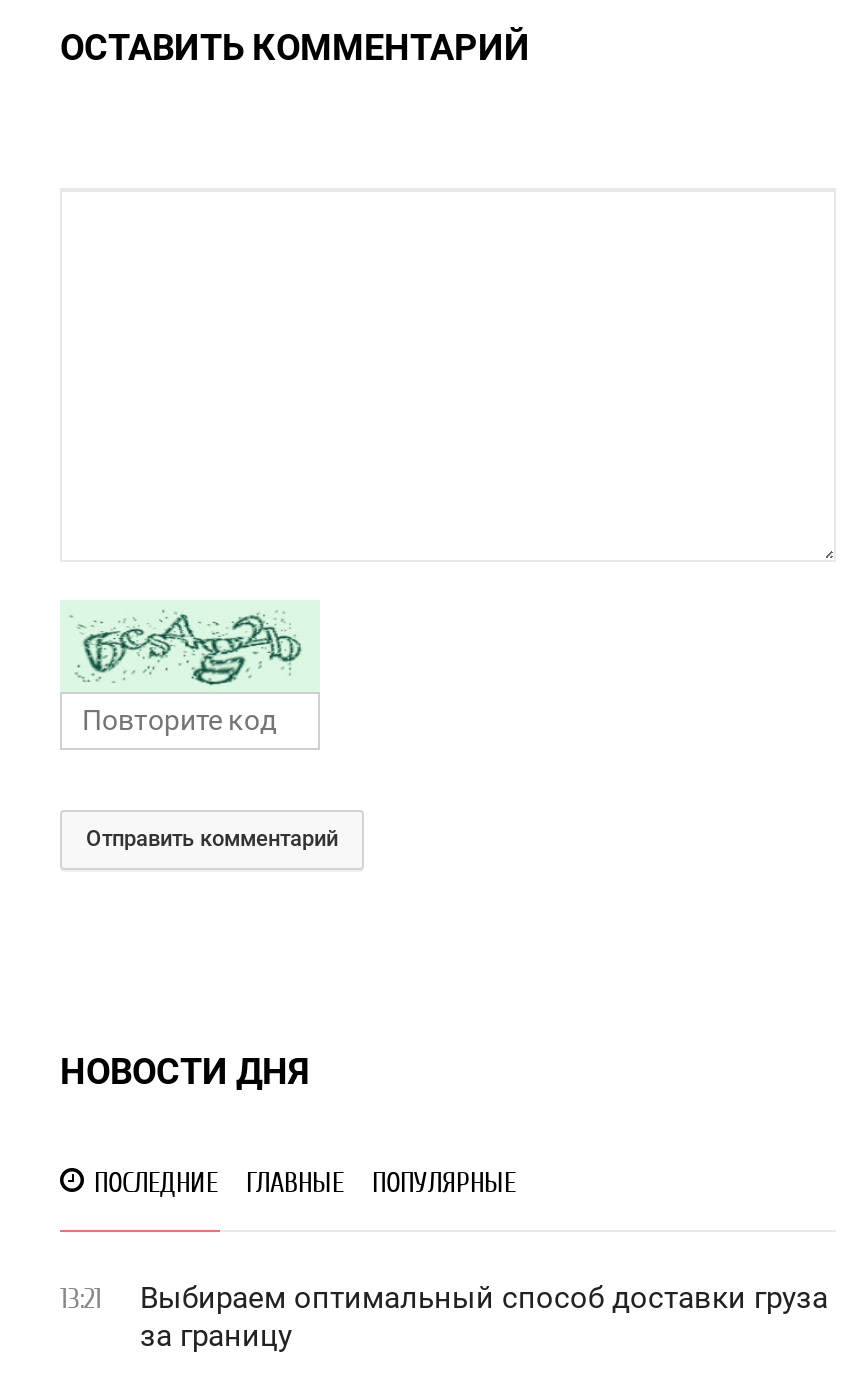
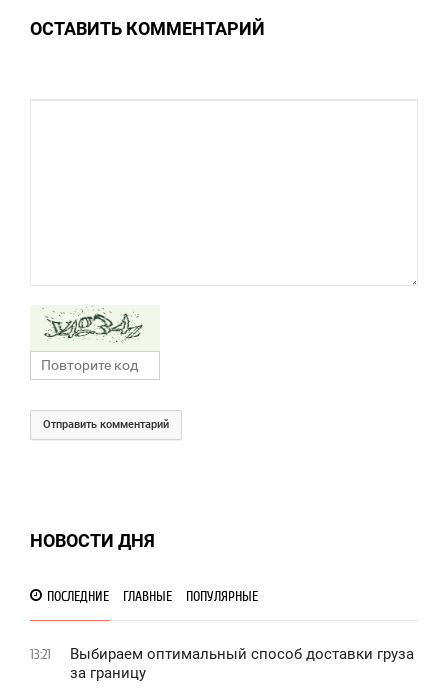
- [image]
+ [image]
